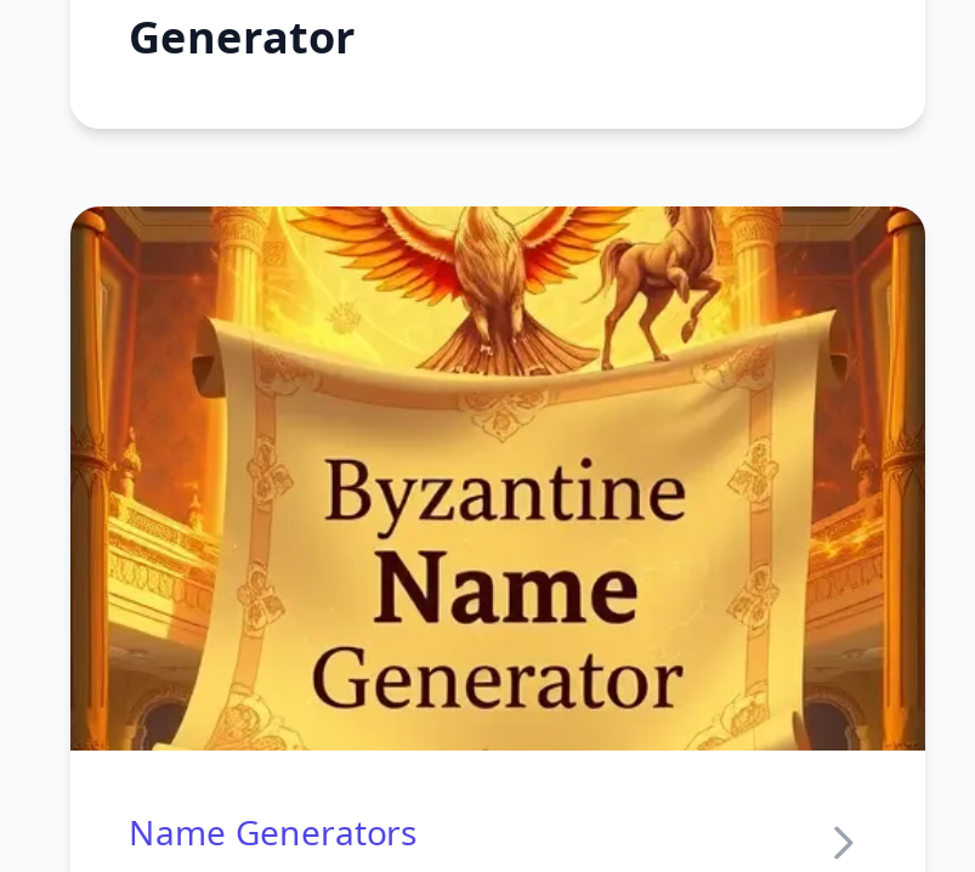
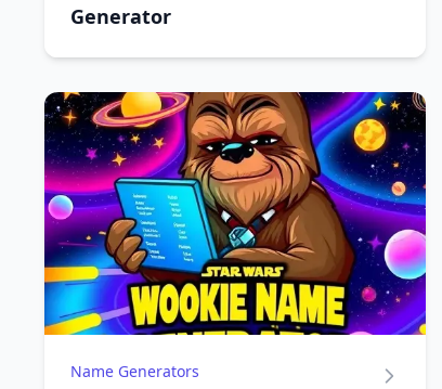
- [image]
+ [image]
